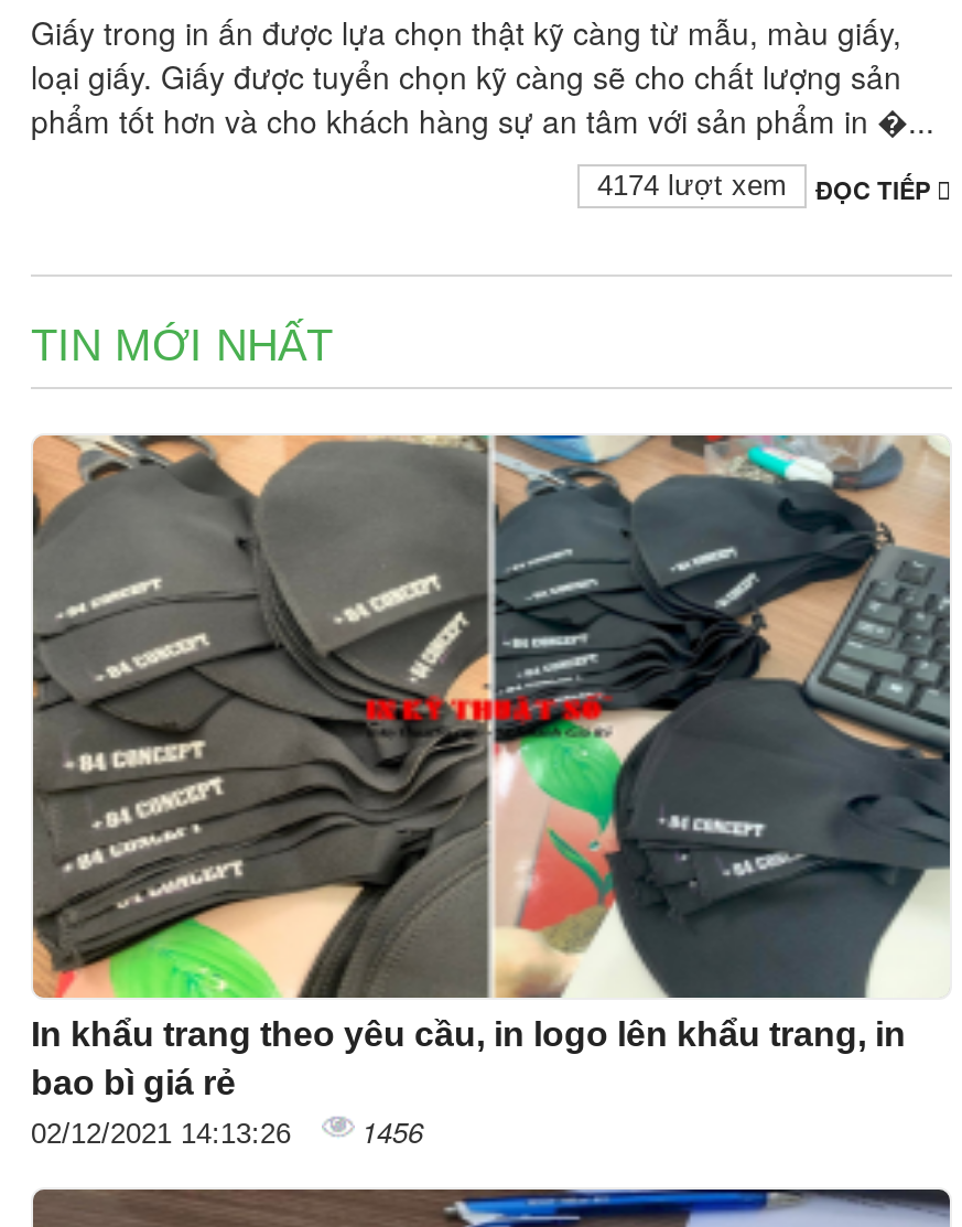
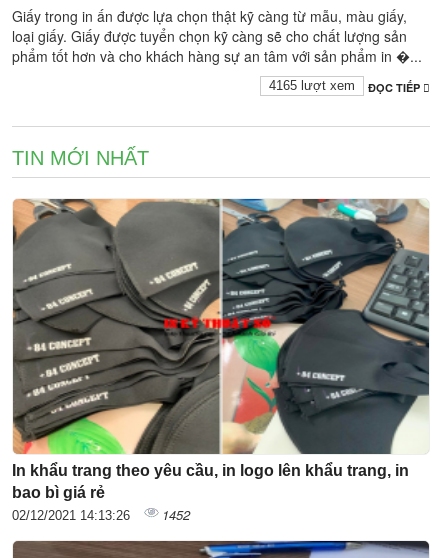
- 4174 lượt xem ĐỌC TIẾP
+ 4165 lượt xem ĐỌC TIẾP

- 1456
+ 1452
